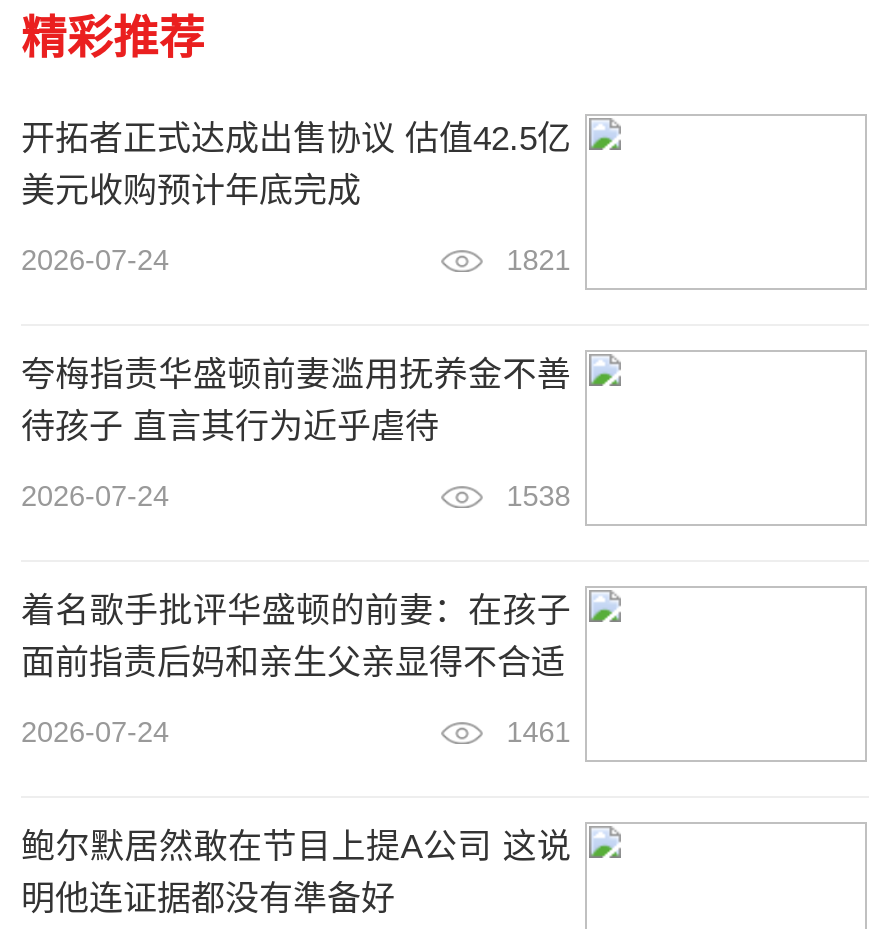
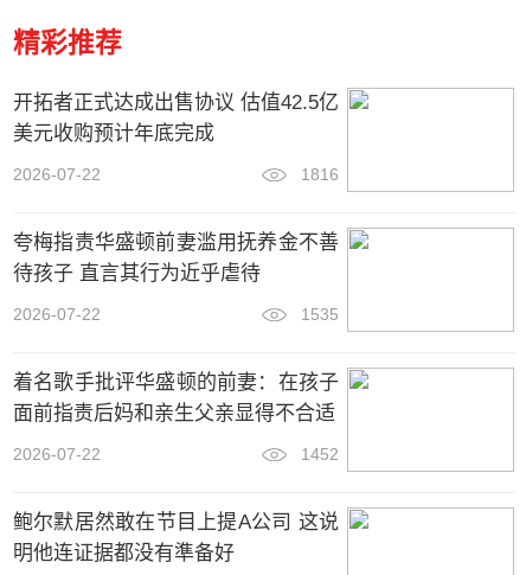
- 2026-07-24
+ 2026-07-22

- 1821
+ 1816

- 2026-07-24
+ 2026-07-22

- 1538
+ 1535

- 2026-07-24
+ 2026-07-22

- 1461
+ 1452
